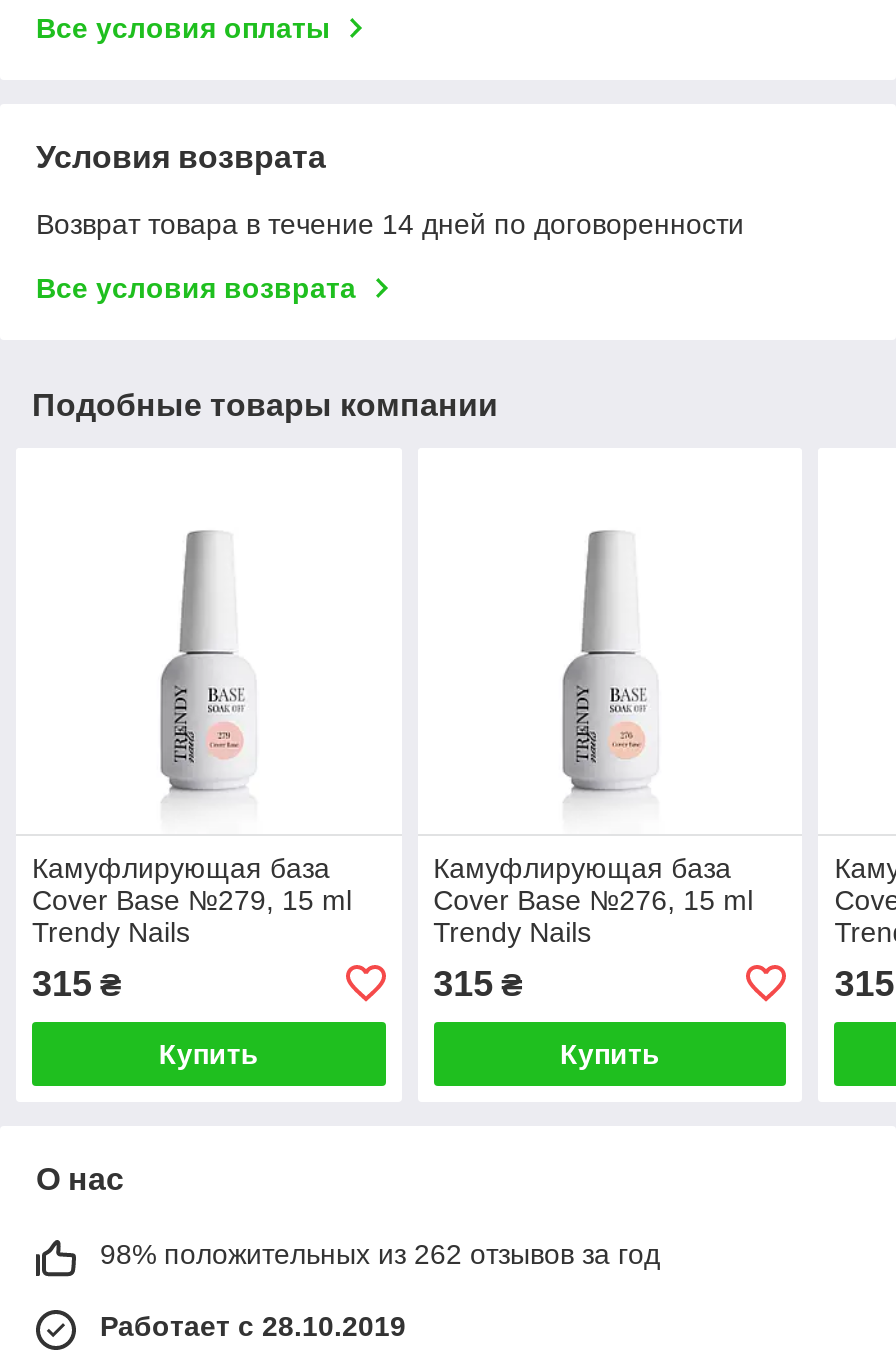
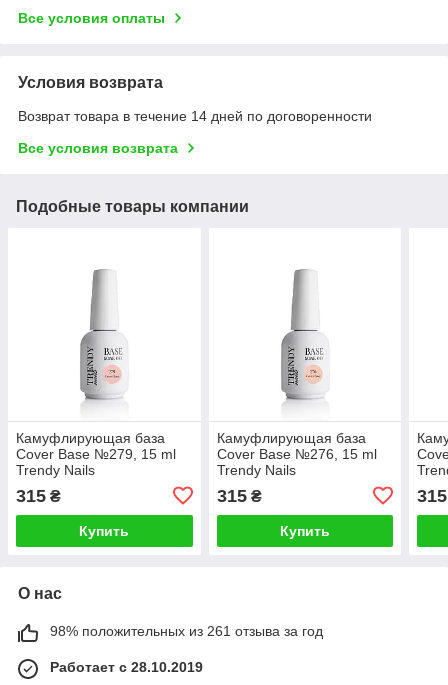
- 98% положительных из 262 отзывов за год
+ 98% положительных из 261 отзыва за год
